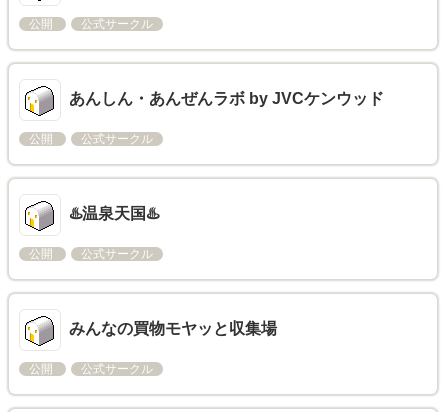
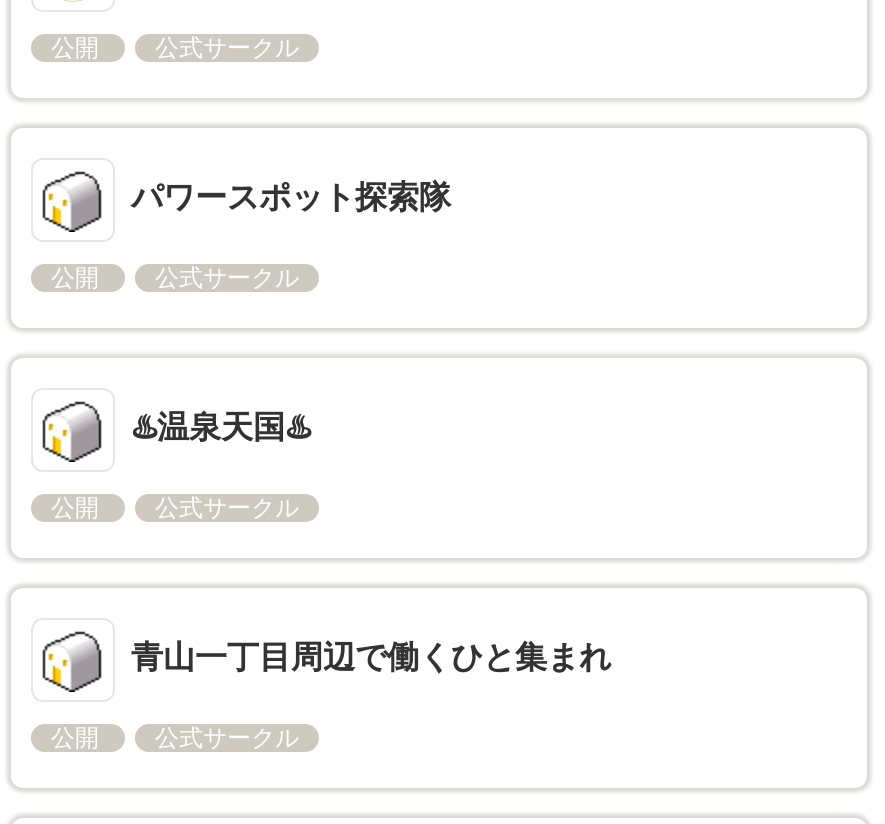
- あんしん・あんぜんラボ by JVCケンウッド
+ パワースポット探索隊

- みんなの買物モヤッと収集場
+ 青山一丁目周辺で働くひと集まれ
